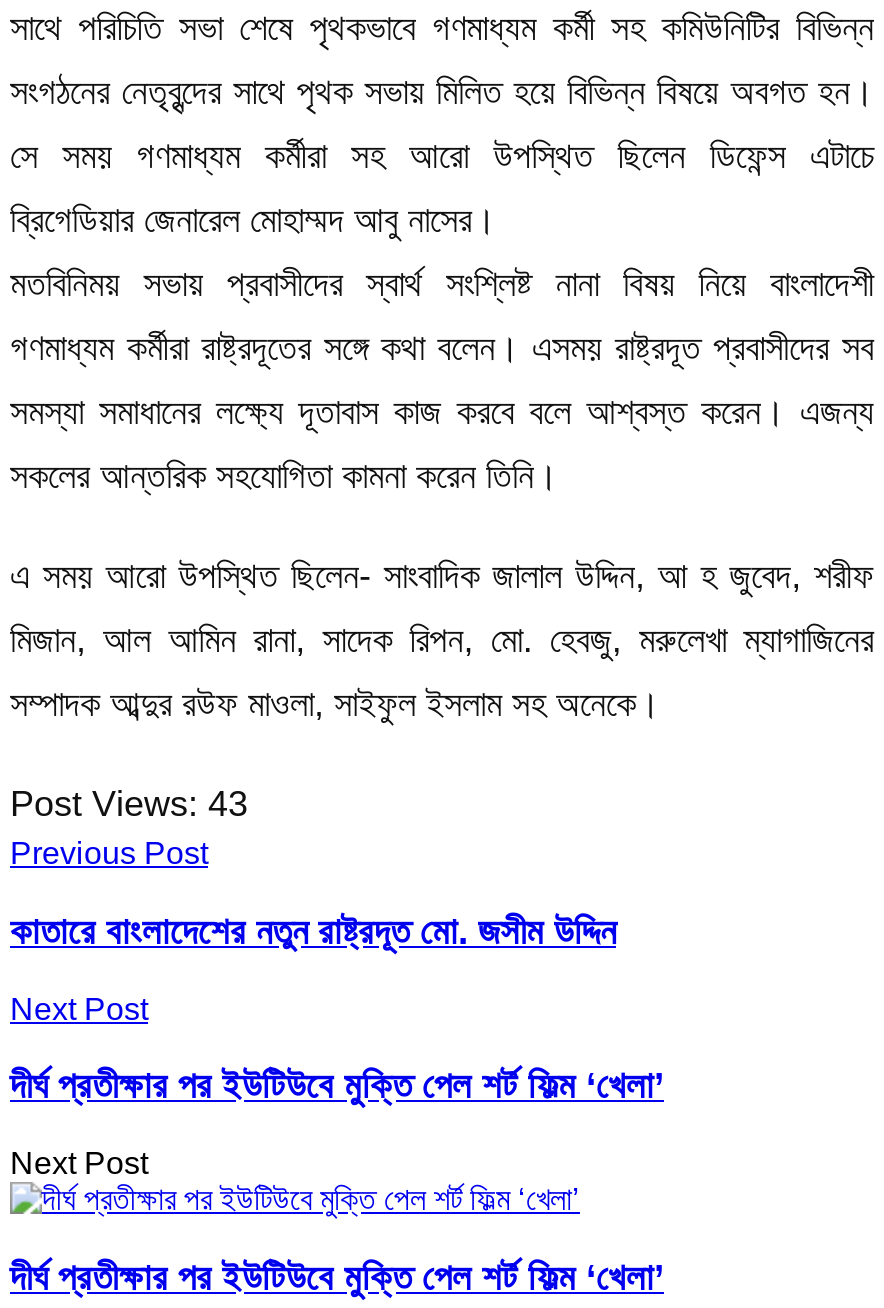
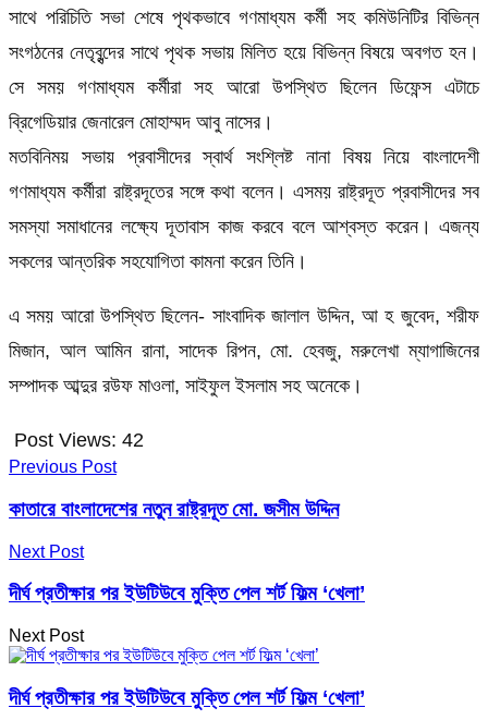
- Post Views: 43
+ Post Views: 42
